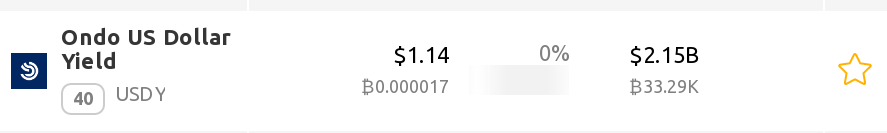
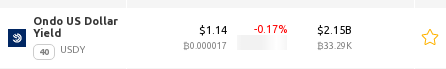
- 0
+ -0.17
